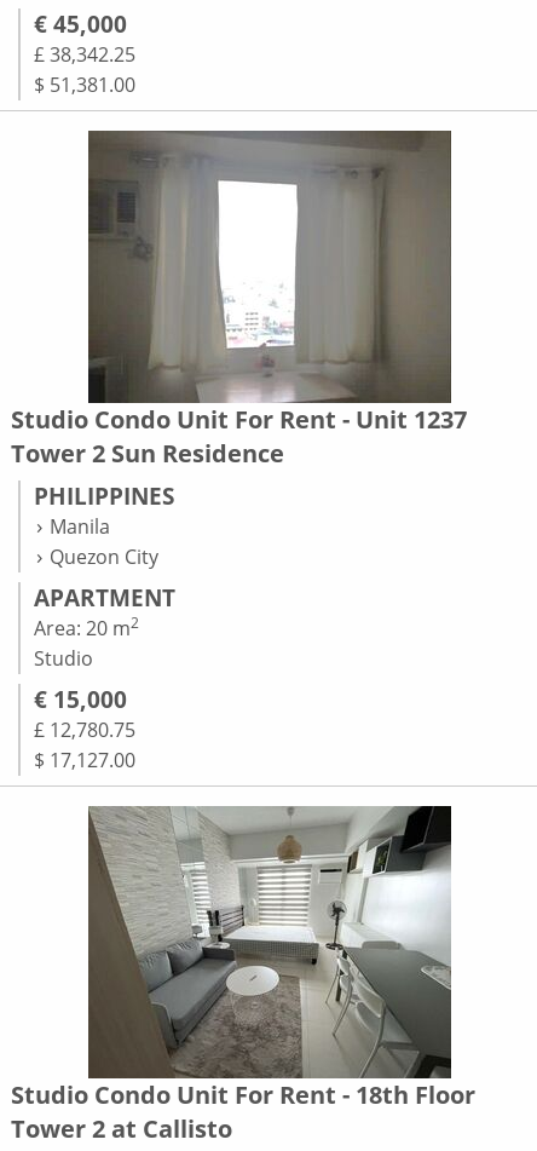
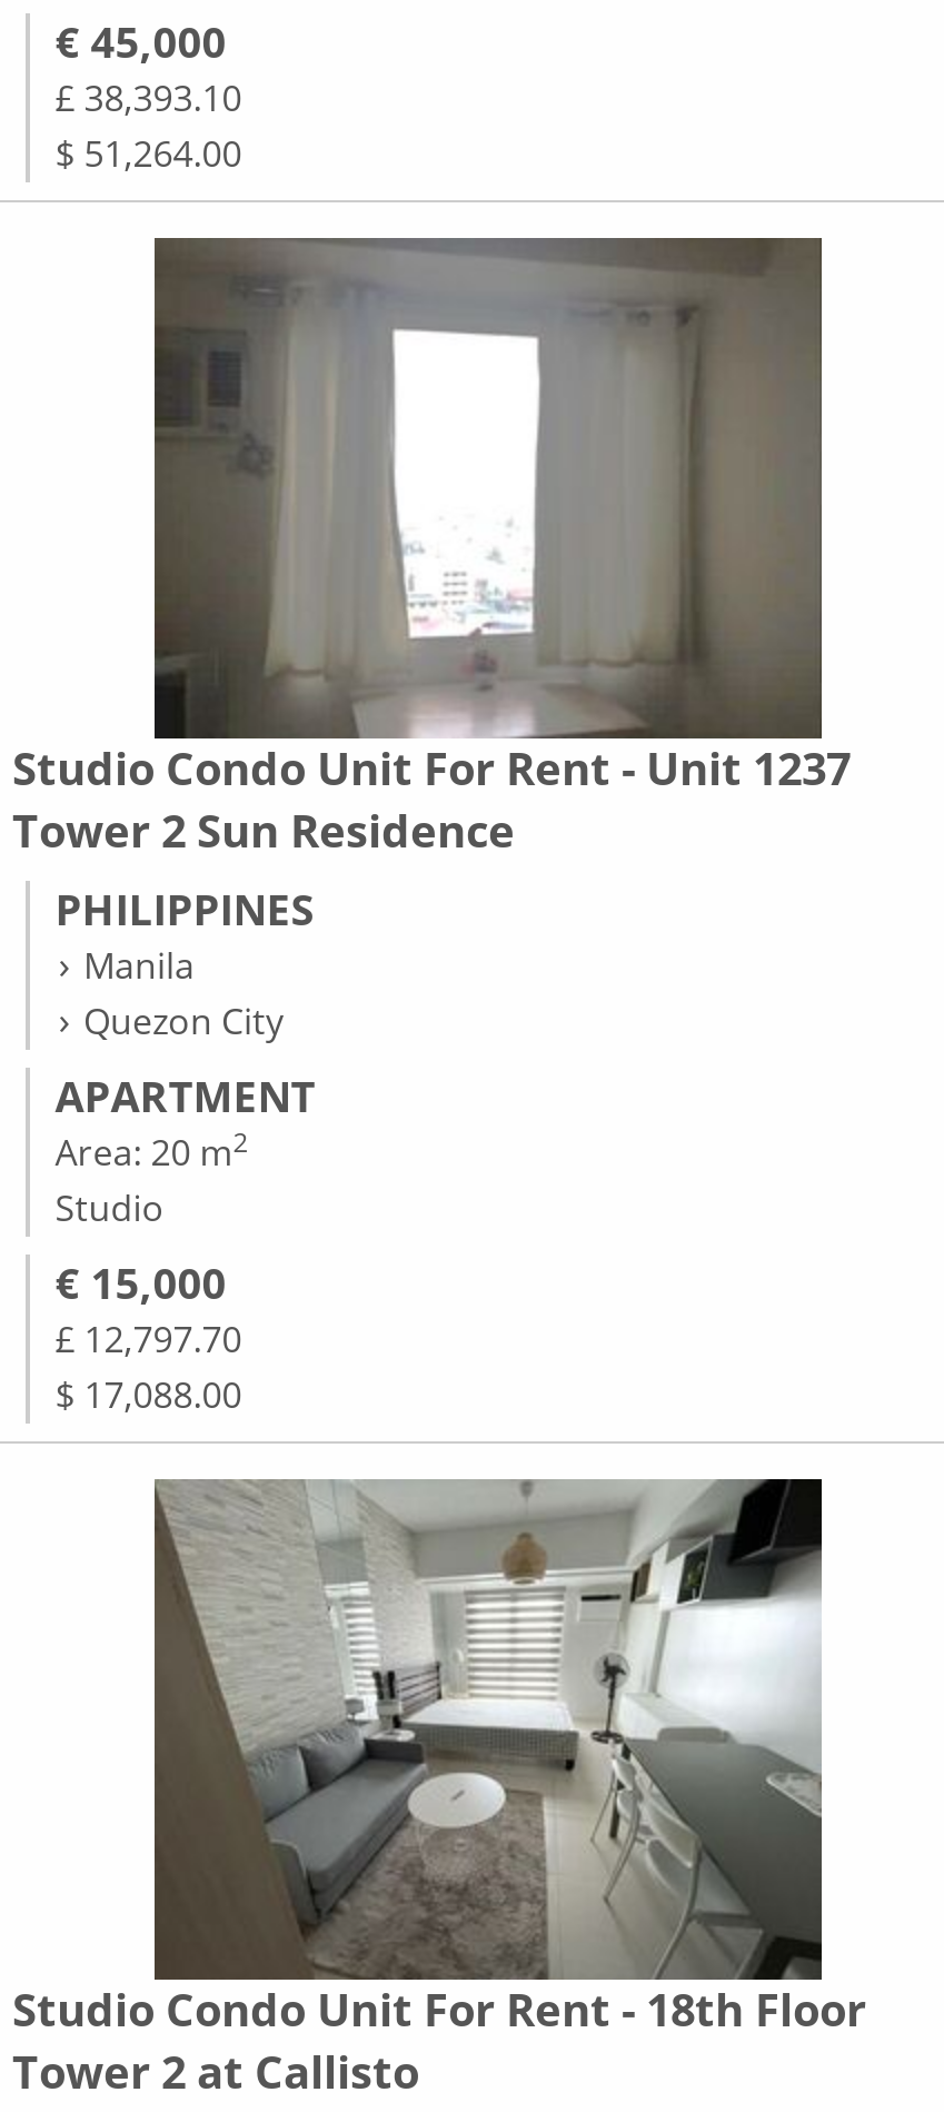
- £ 38,342.25
+ £ 38,393.10

- $ 51,381.00
+ $ 51,264.00

- £ 12,780.75
+ £ 12,797.70

- $ 17,127.00
+ $ 17,088.00
